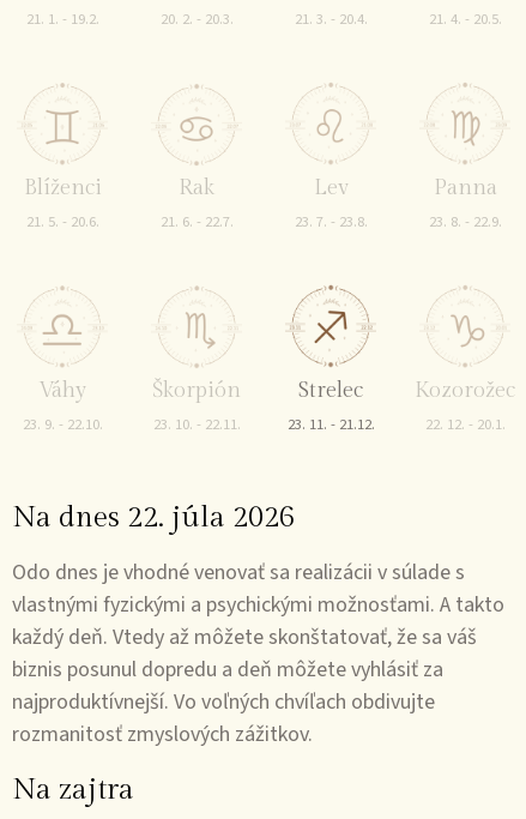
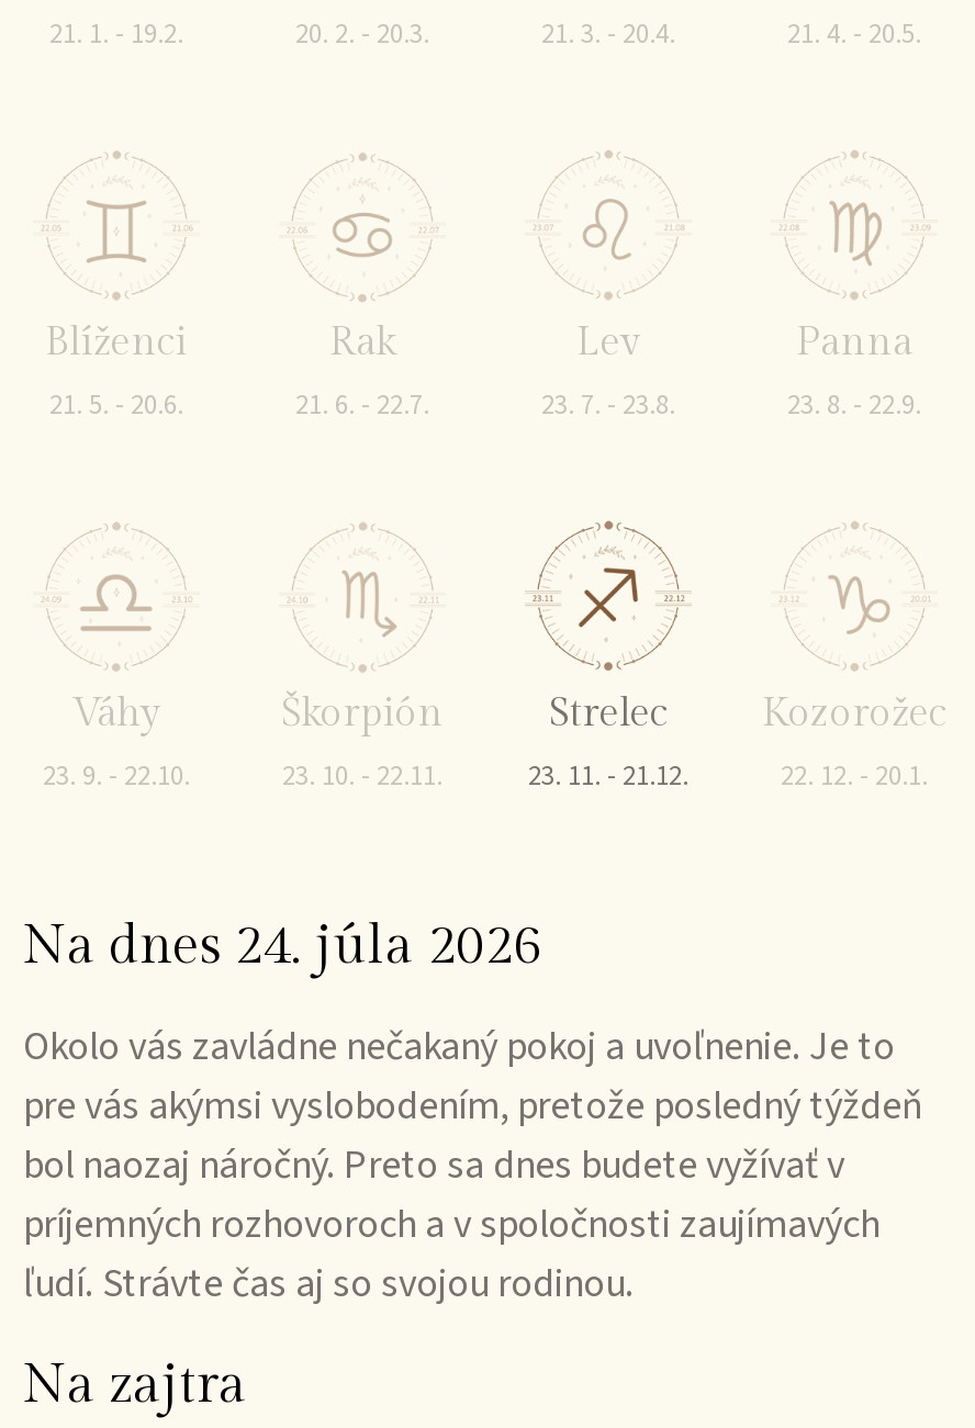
- Na dnes 22. júla 2026
+ Na dnes 24. júla 2026

- Odo dnes je vhodné venovať sa realizácii v súlade s
- vlastnými fyzickými a psychickými možnosťami. A takto
- každý deň. Vtedy až môžete skonštatovať, že sa váš
- biznis posunul dopredu a deň môžete vyhlásiť za
- najproduktívnejší. Vo voľných chvíľach obdivujte
- rozmanitosť zmyslových zážitkov.
+ Okolo vás zavládne nečakaný pokoj a uvoľnenie. Je to
+ pre vás akýmsi vyslobodením, pretože posledný týždeň
+ bol naozaj náročný. Preto sa dnes budete vyžívať v
+ príjemných rozhovoroch a v spoločnosti zaujímavých
+ ľudí. Strávte čas aj so svojou rodinou.
